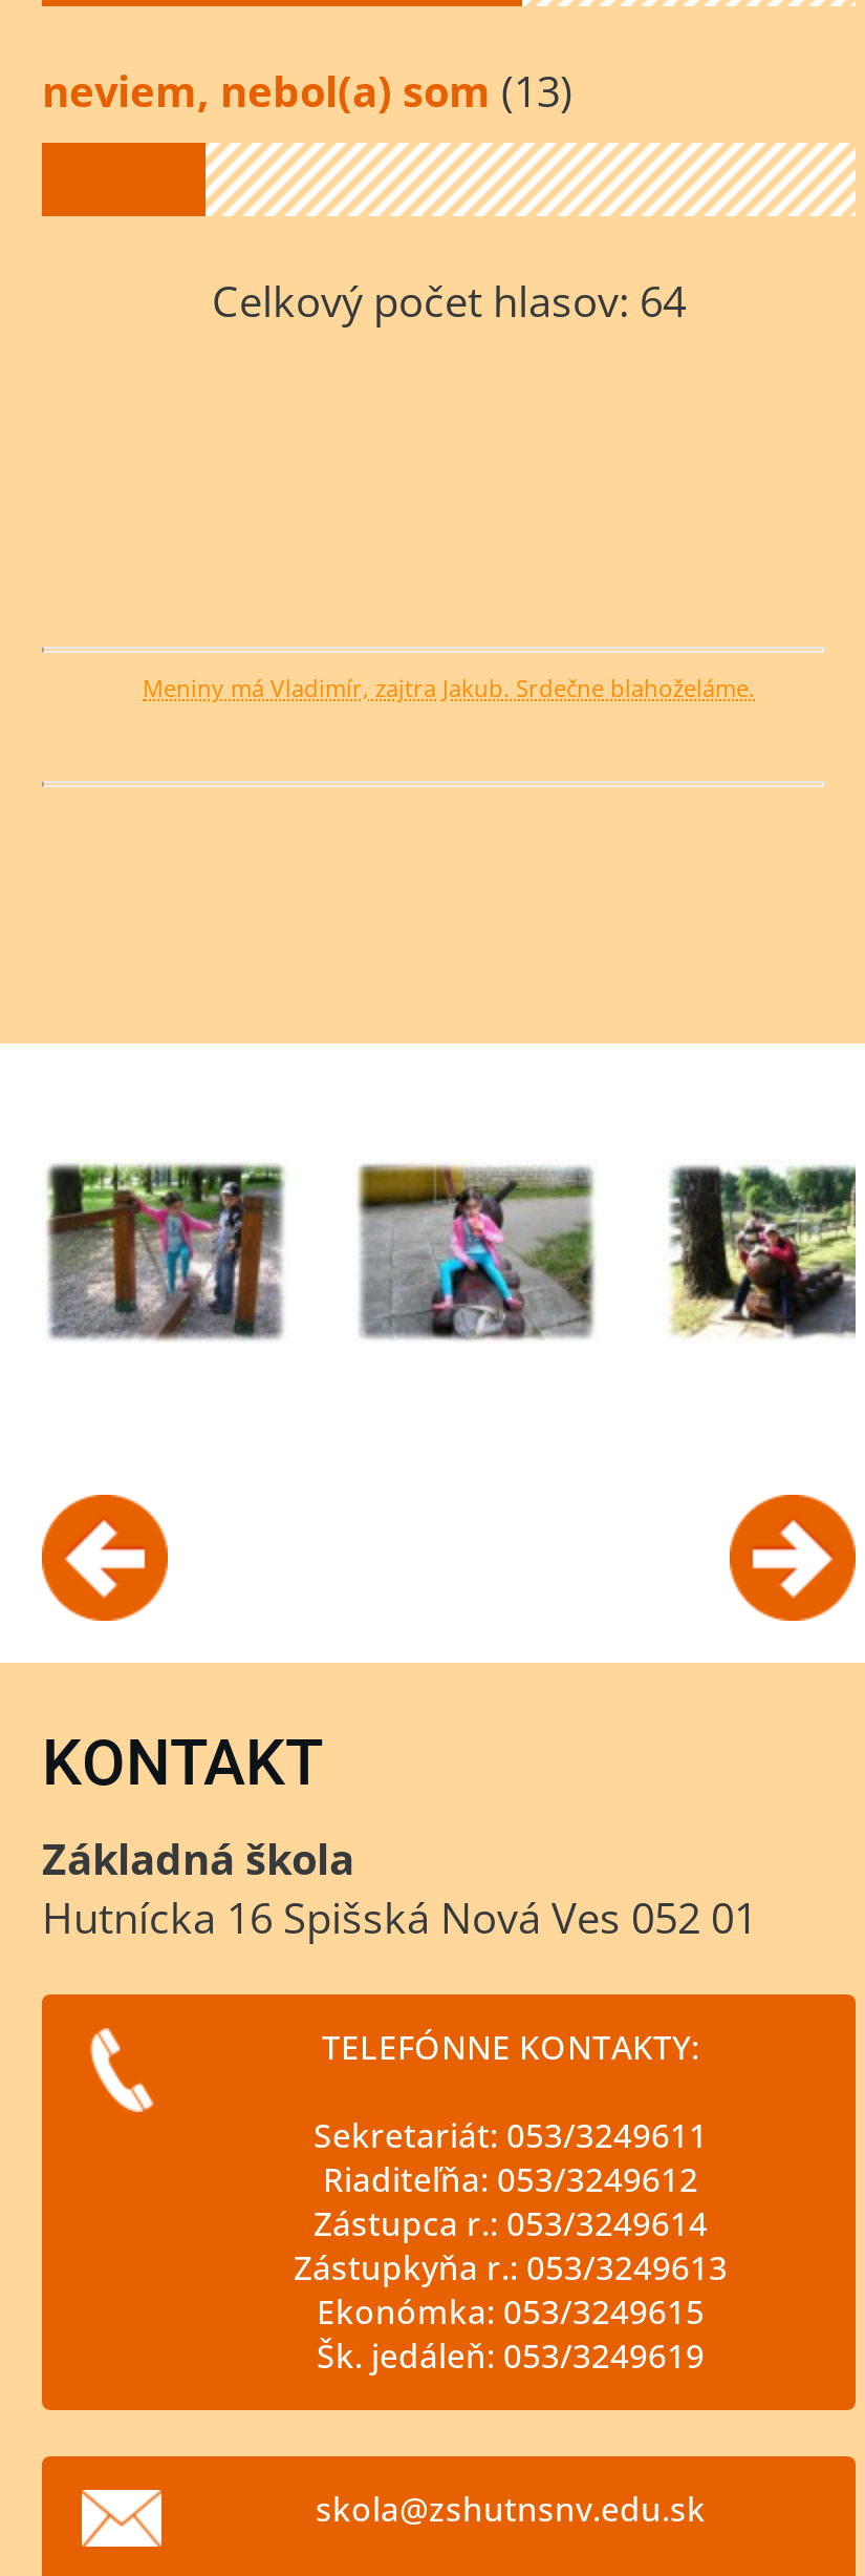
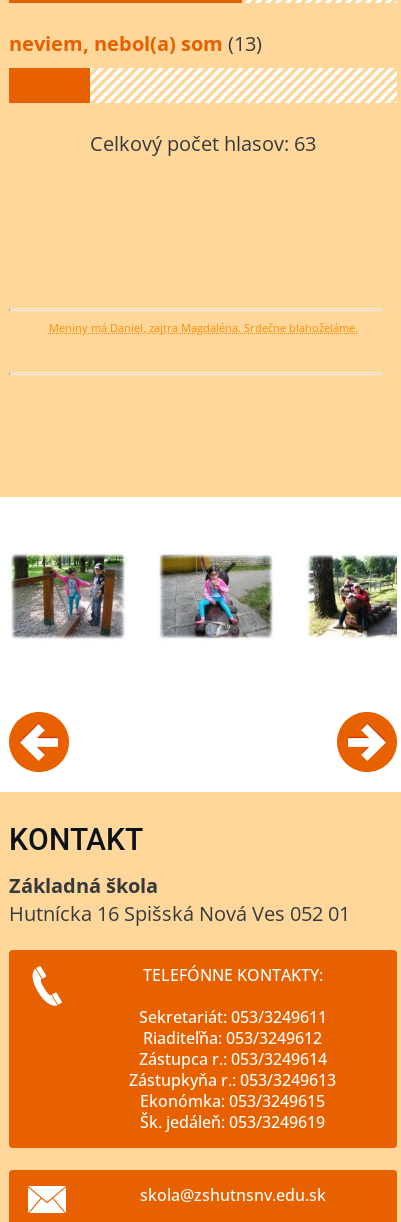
- Celkový počet hlasov: 64
+ Celkový počet hlasov: 63

- Meniny má Vladimír, zajtra Jakub. Srdečne blahoželáme.
+ Meniny má Daniel, zajtra Magdaléna. Srdečne blahoželáme.
